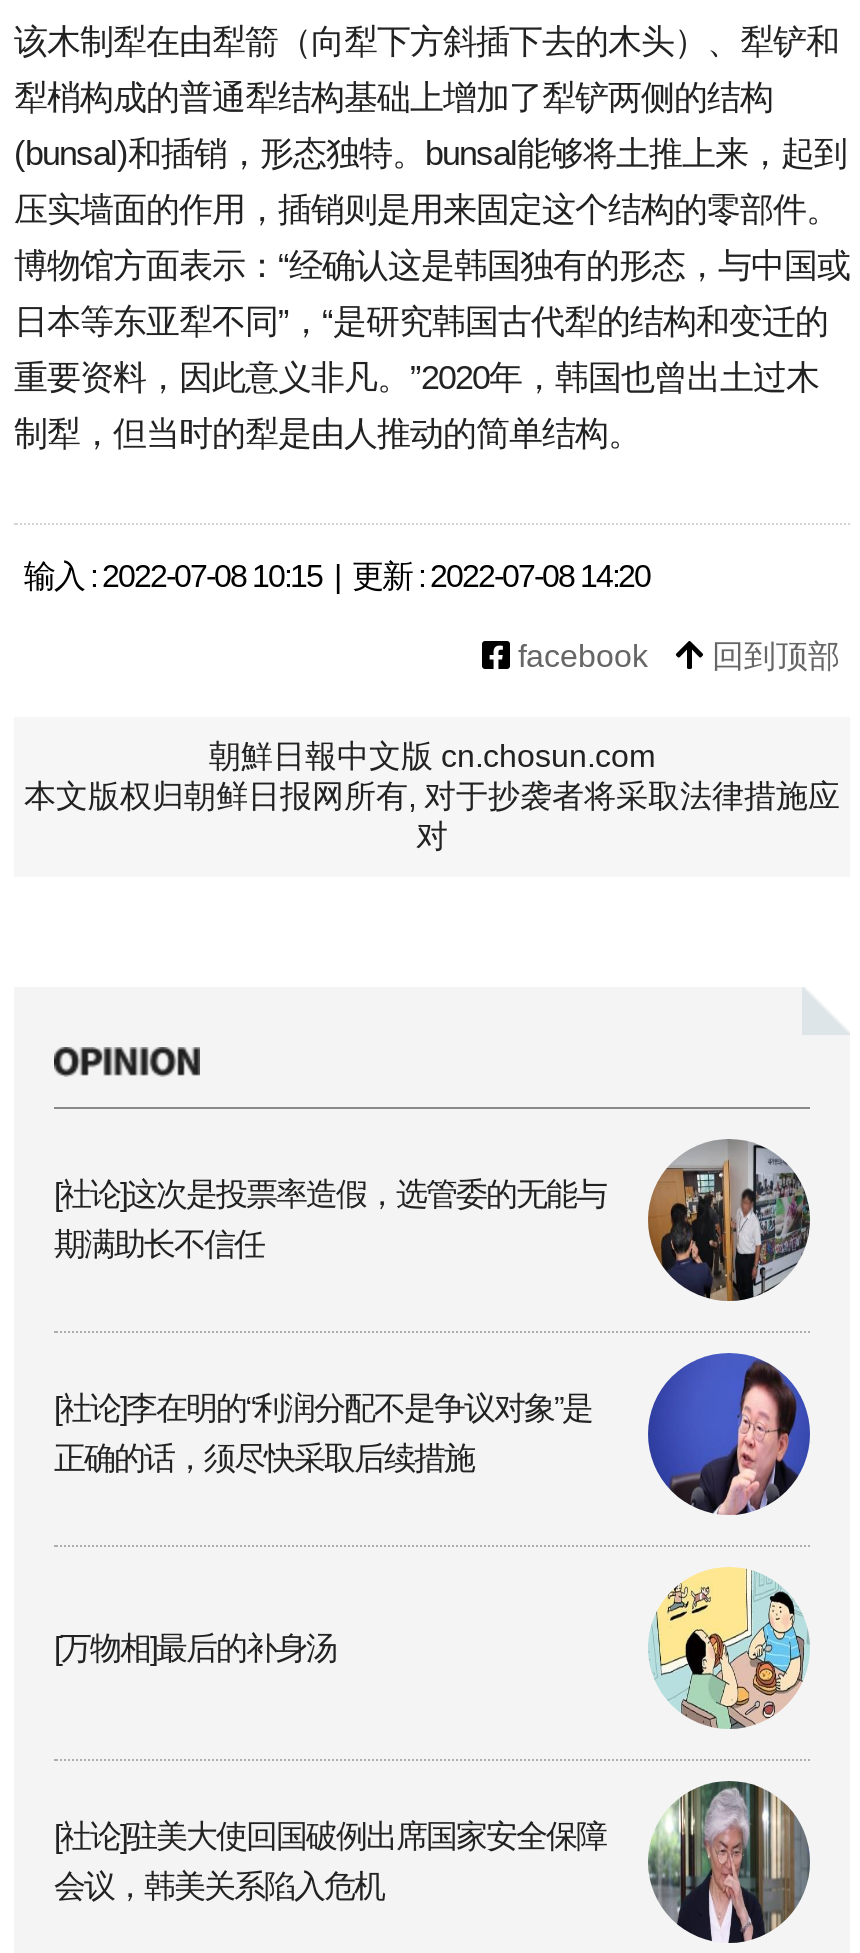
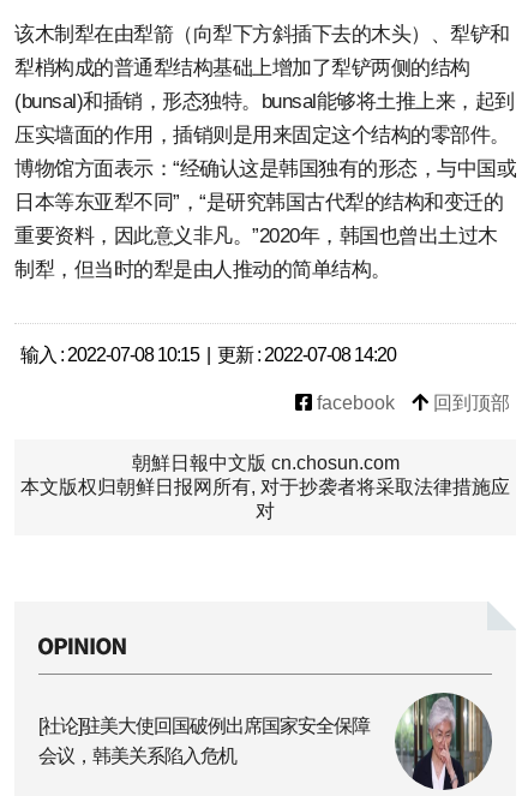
- [image]
- [社论]这次是投票率造假，选管委的无能与
- 期满助长不信任

- [image]
- [社论]李在明的“利润分配不是争议对象”是
- 正确的话，须尽快采取后续措施

- [image]

- [万物相]最后的补身汤
